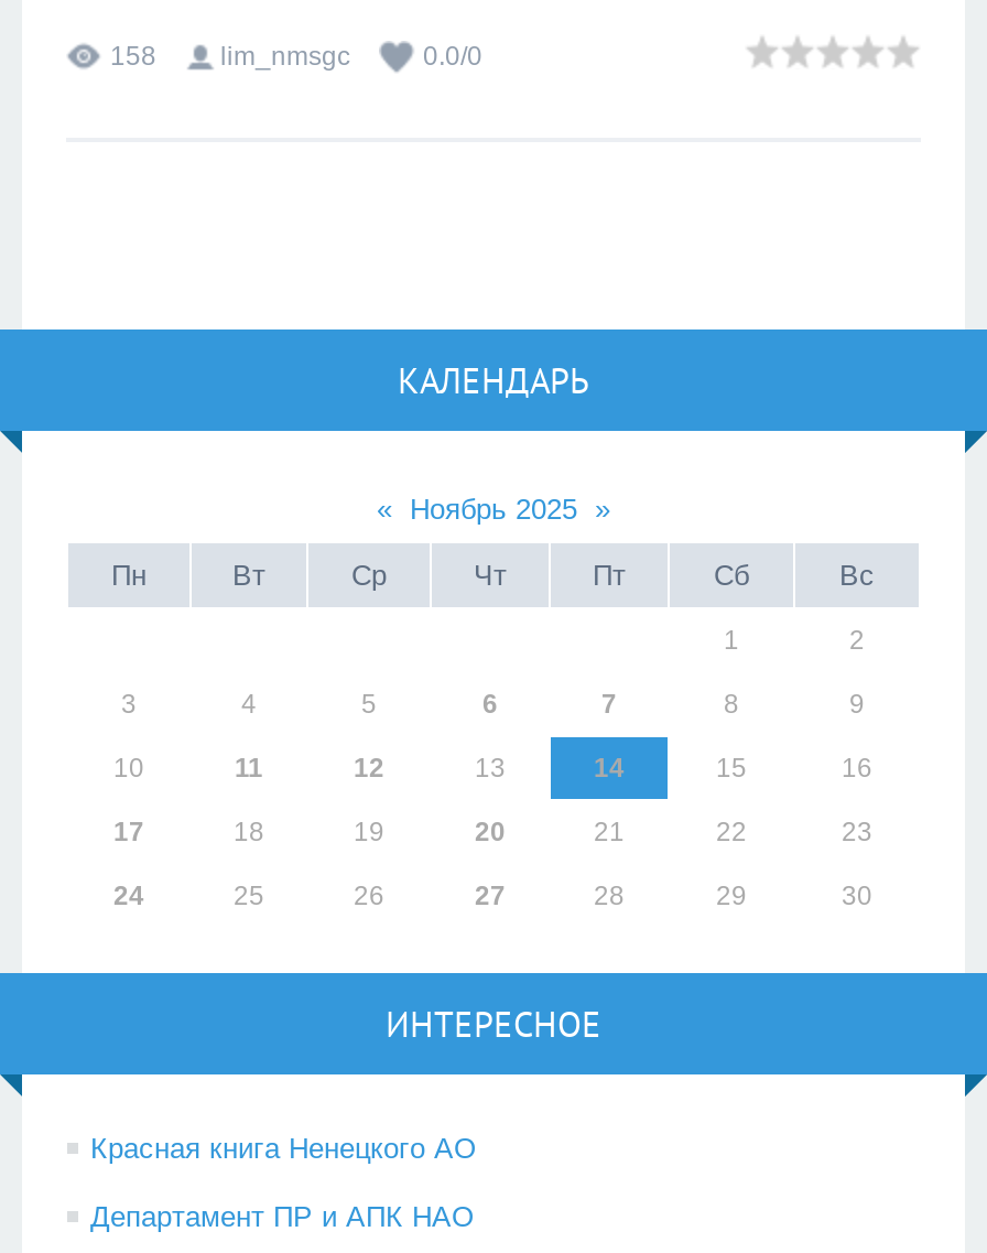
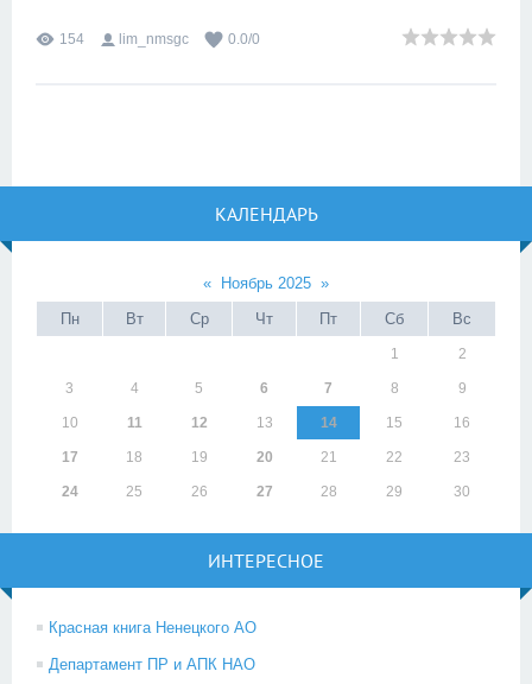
- 158
+ 154
